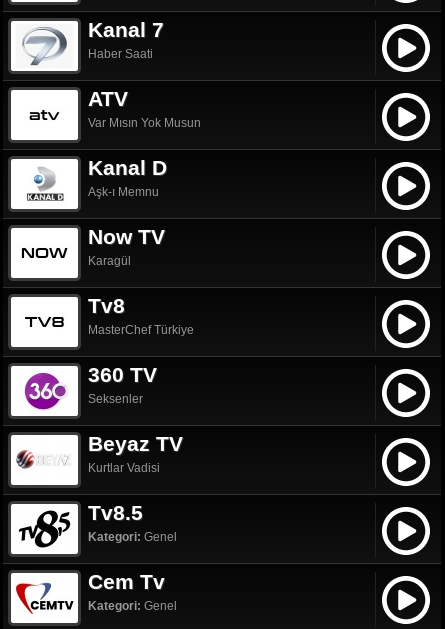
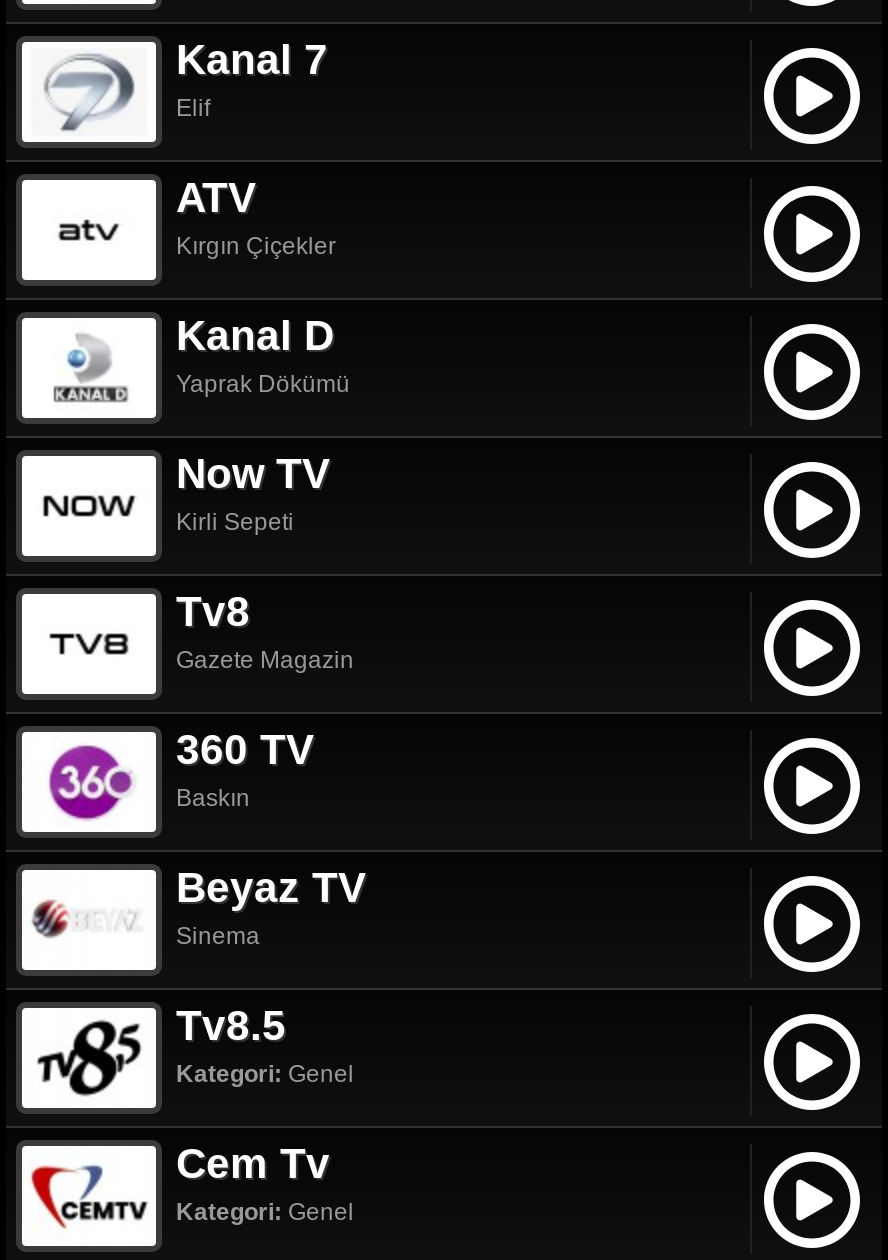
- Haber Saati
+ Elif

- Var Mısın Yok Musun
+ Kırgın Çiçekler

- Aşk-ı Memnu
+ Yaprak Dökümü

- Karagül
+ Kirli Sepeti

- MasterChef Türkiye
+ Gazete Magazin

- Seksenler
+ Baskın

- Kurtlar Vadisi
+ Sinema
